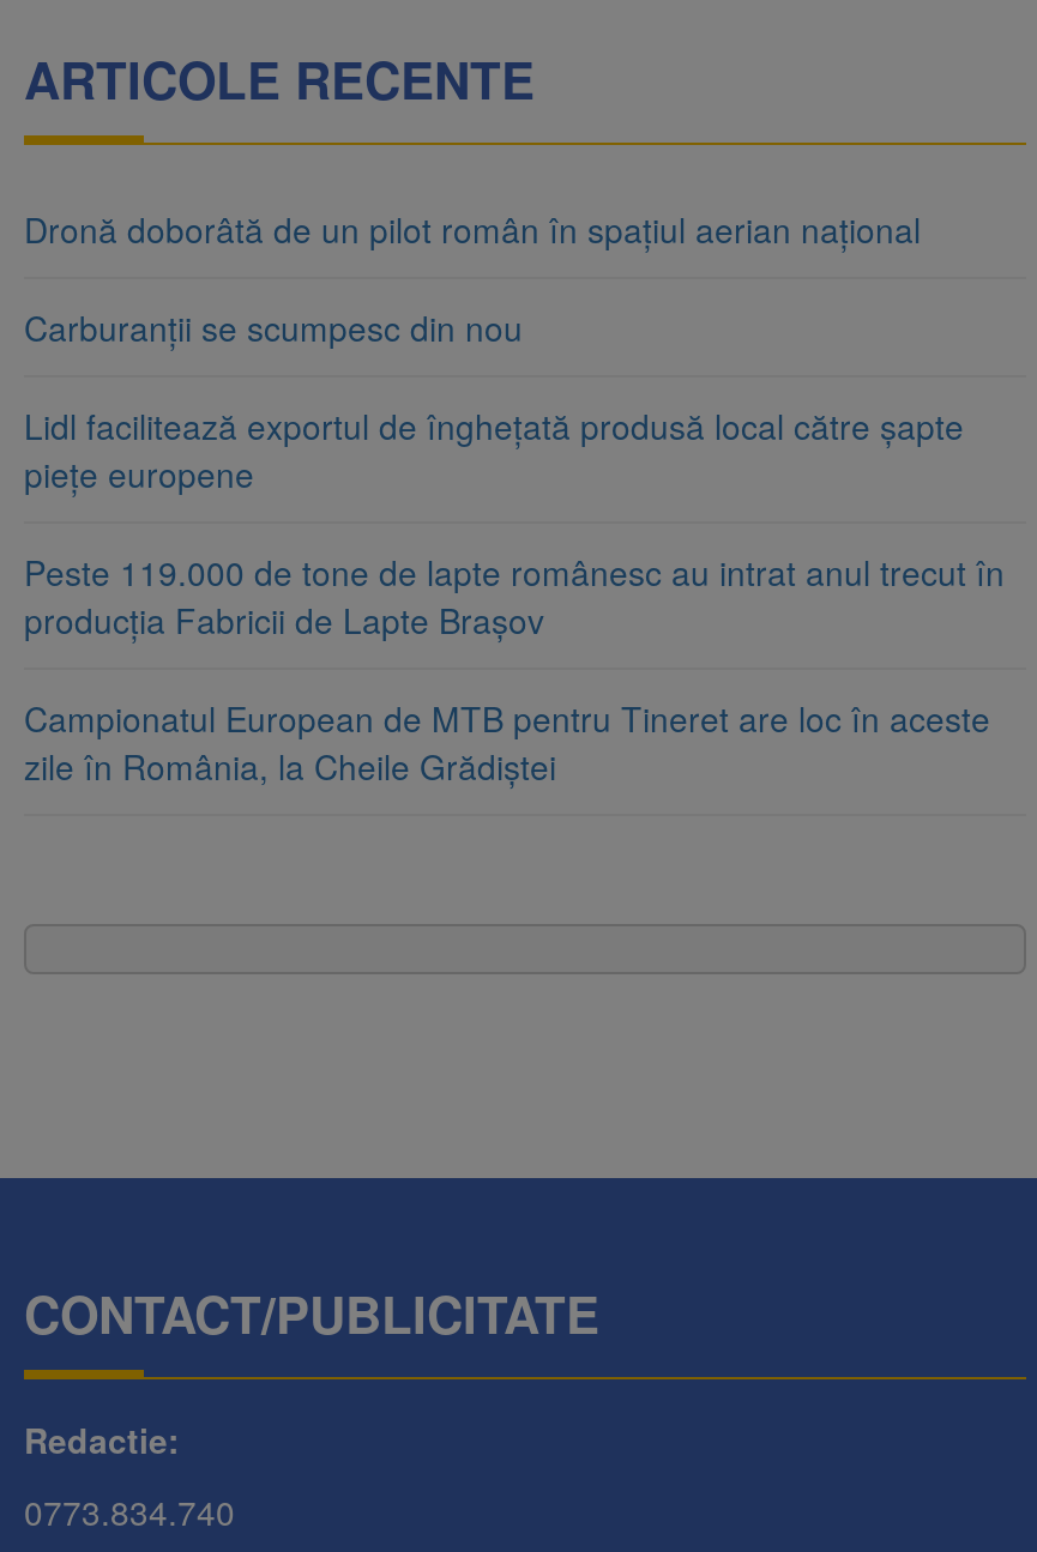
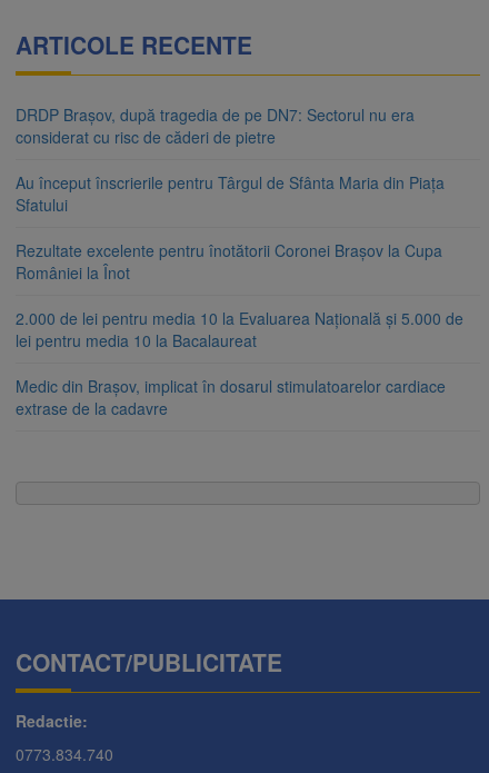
- Dronă doborâtă de un pilot român în spațiul aerian național
+ DRDP Brașov, după tragedia de pe DN7: Sectorul nu era
+ considerat cu risc de căderi de pietre

- Carburanții se scumpesc din nou
+ Au început înscrierile pentru Târgul de Sfânta Maria din Piața
+ Sfatului

- Lidl facilitează exportul de înghețată produsă local către șapte
- piețe europene
+ Rezultate excelente pentru înotătorii Coronei Brașov la Cupa
+ României la Înot

- Peste 119.000 de tone de lapte românesc au intrat anul trecut în
- producția Fabricii de Lapte Brașov
+ 2.000 de lei pentru media 10 la Evaluarea Națională și 5.000 de
+ lei pentru media 10 la Bacalaureat

- Campionatul European de MTB pentru Tineret are loc în aceste
- zile în România, la Cheile Grădiștei
+ Medic din Brașov, implicat în dosarul stimulatoarelor cardiace
+ extrase de la cadavre
